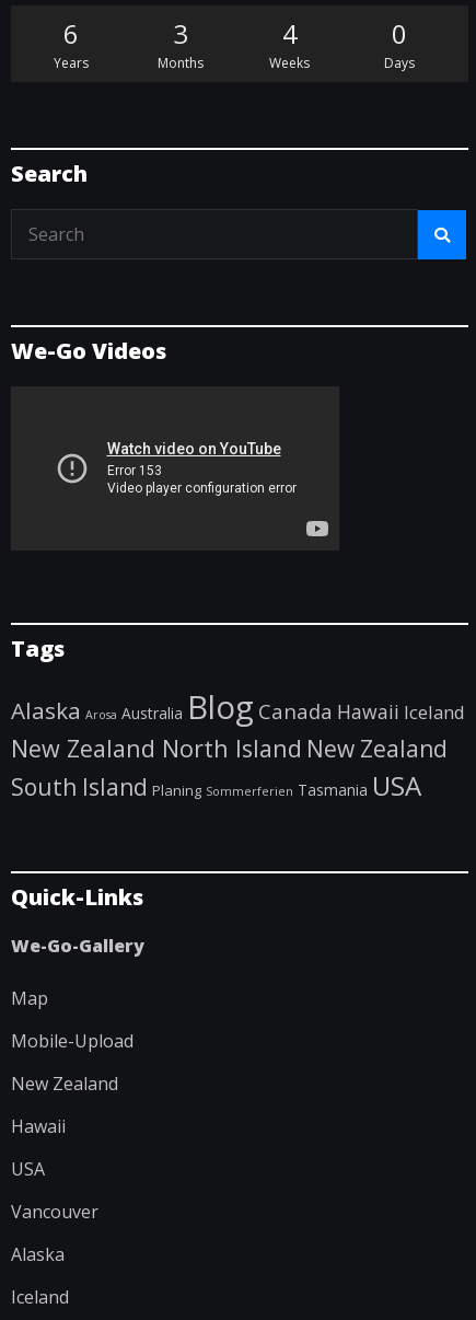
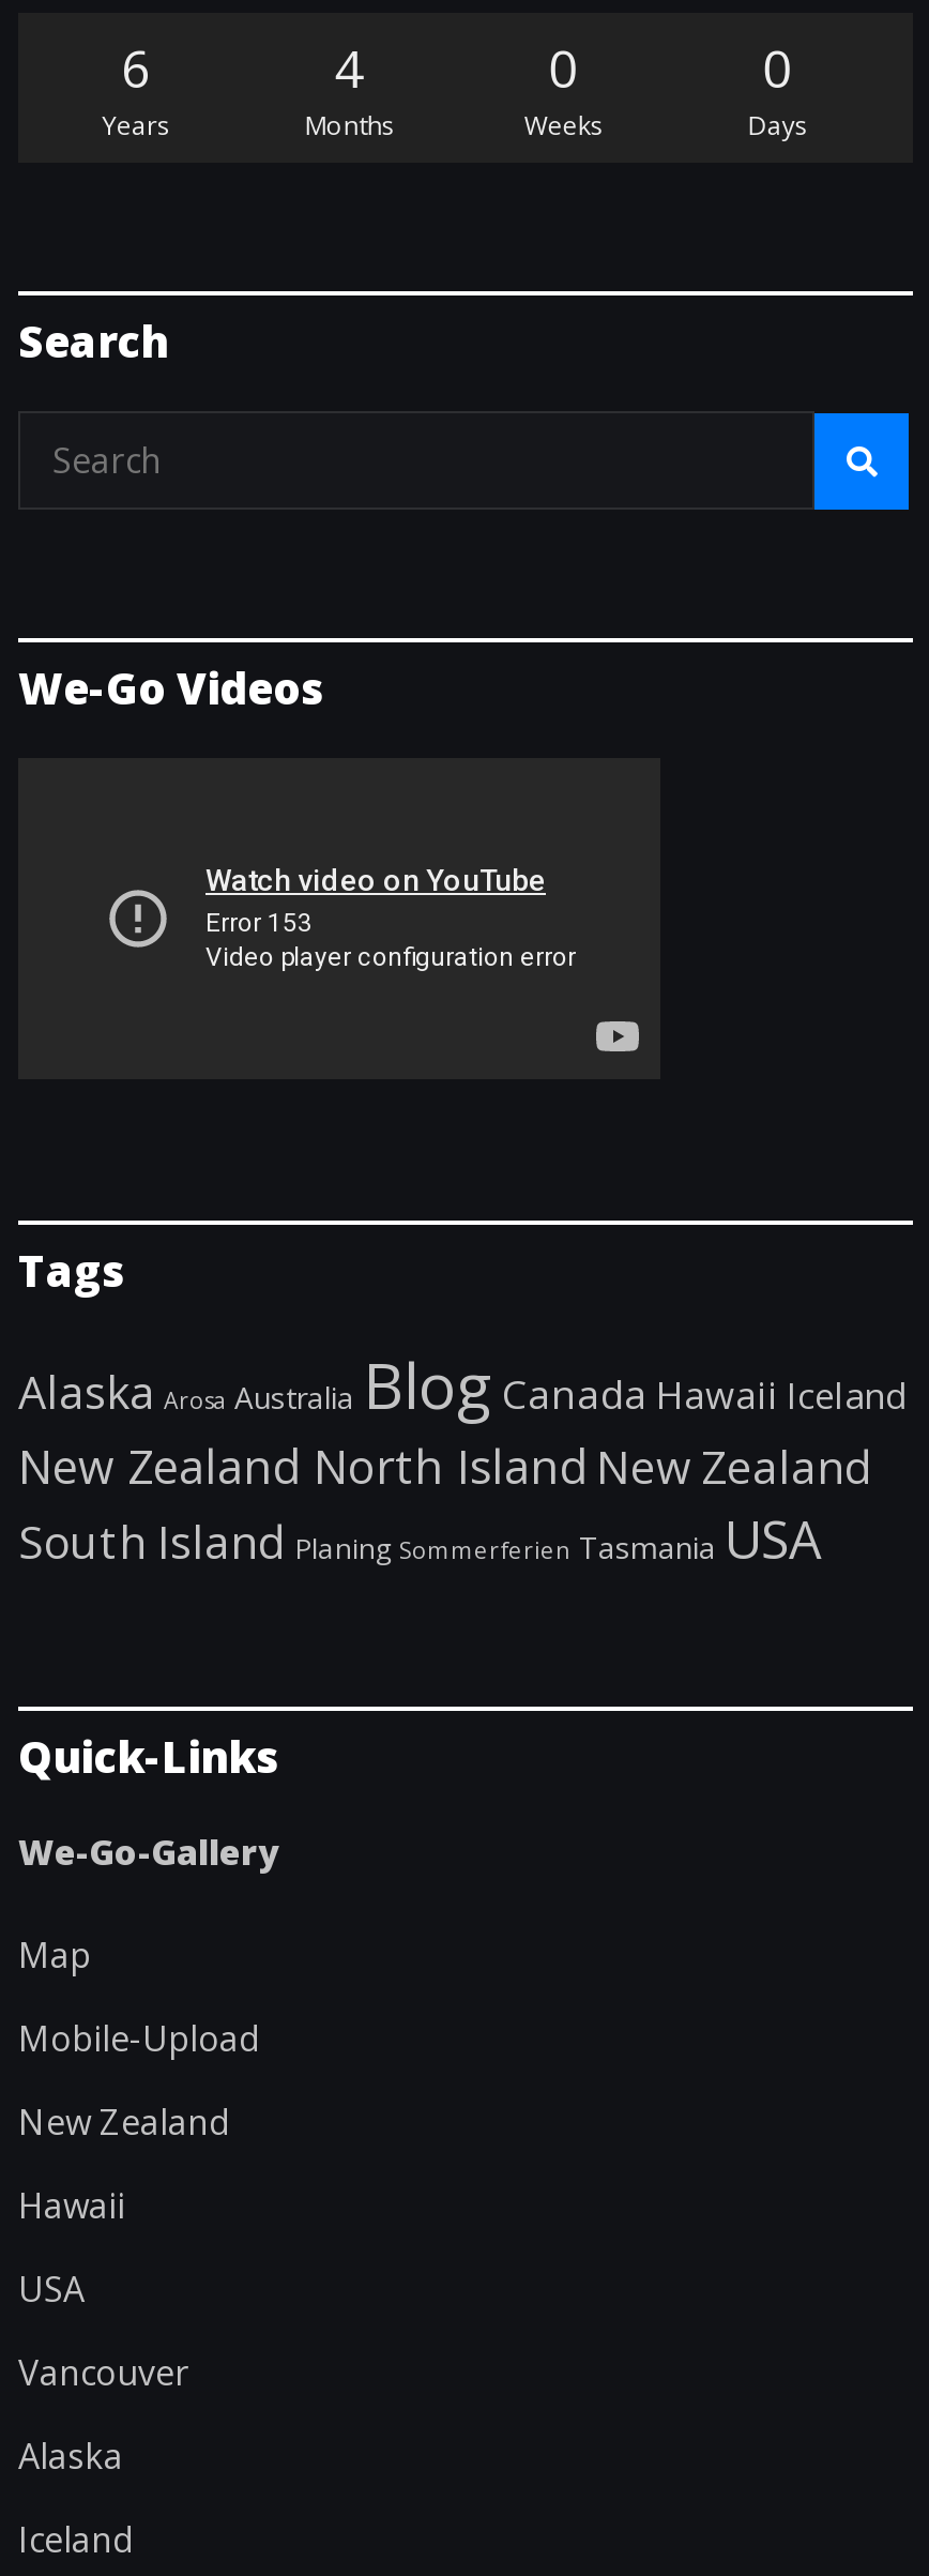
- 3
+ 4

- 4
+ 0
